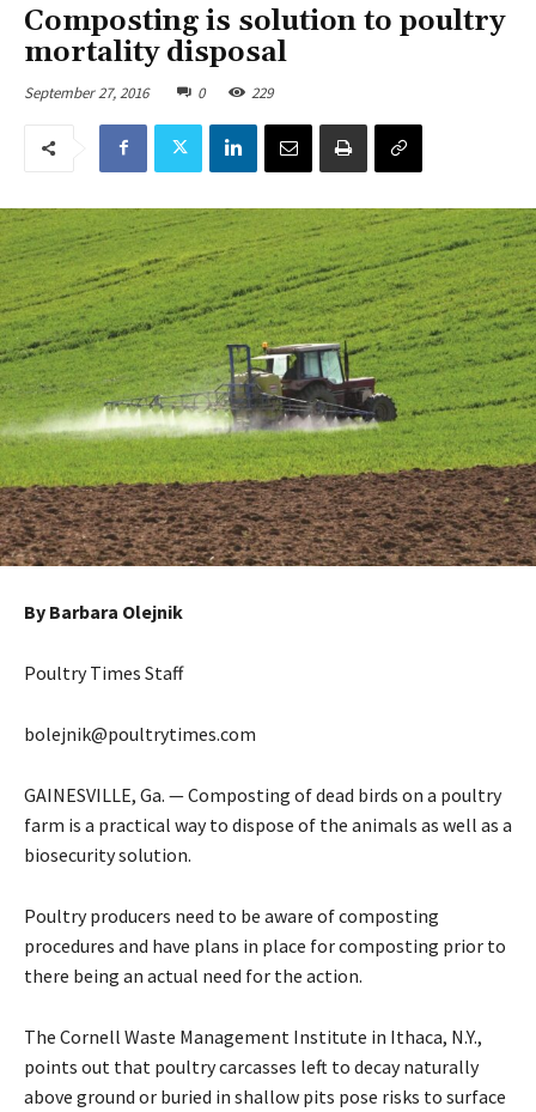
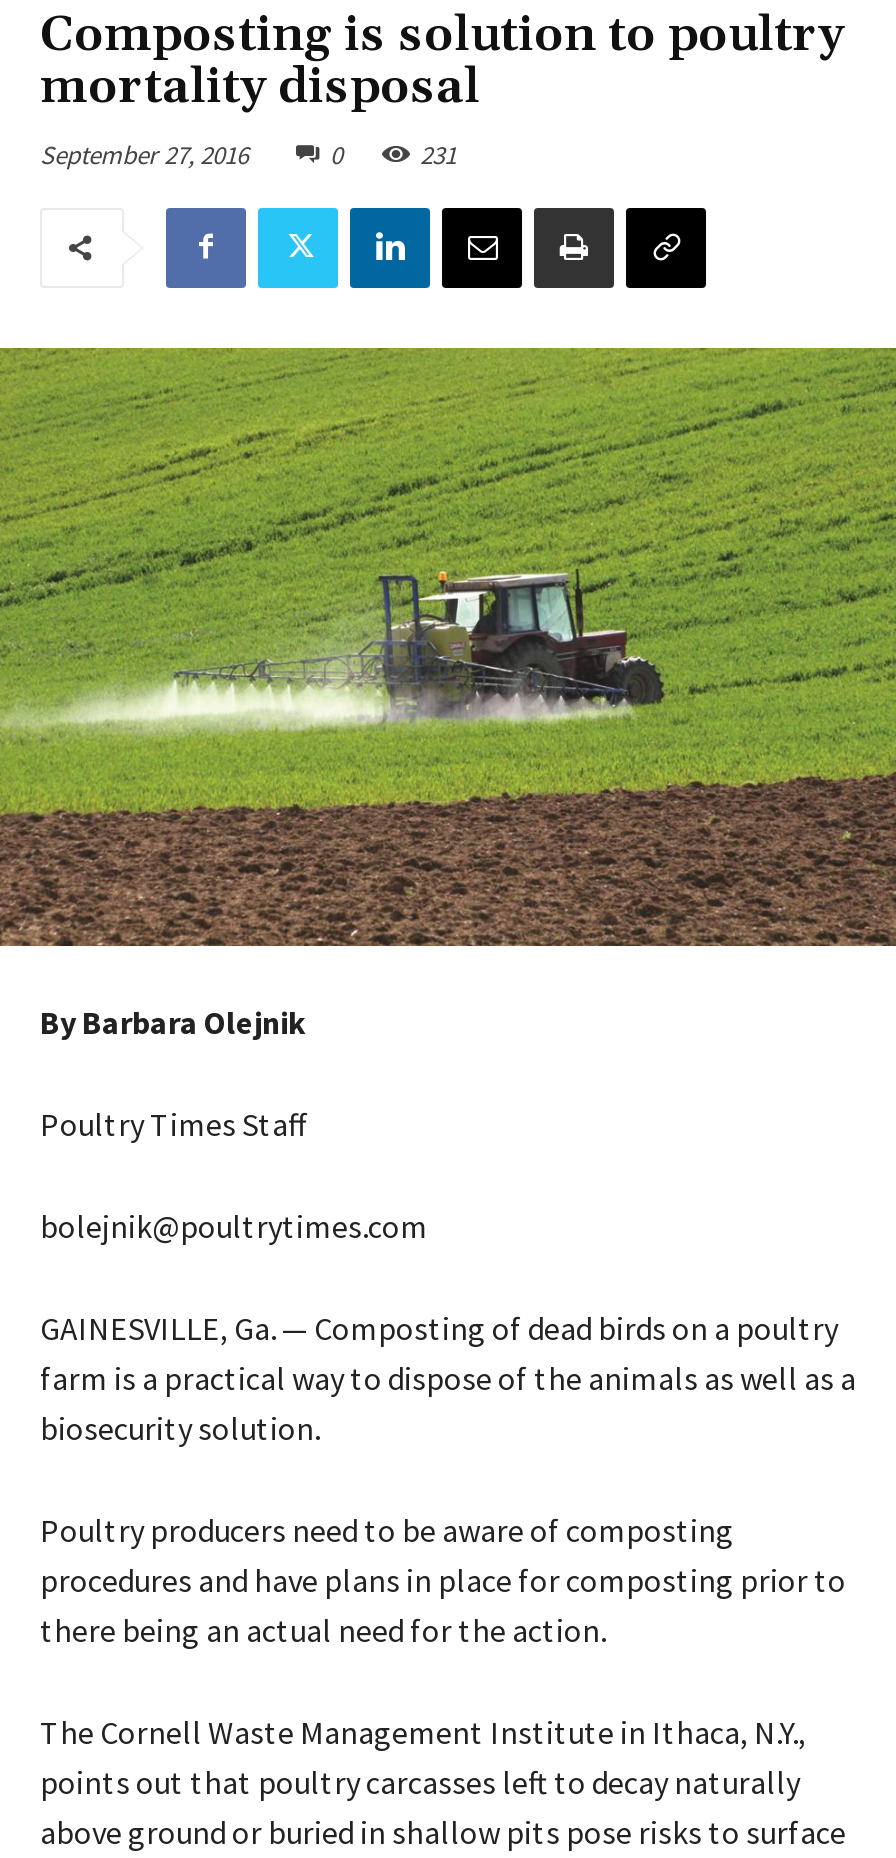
- 229
+ 231
